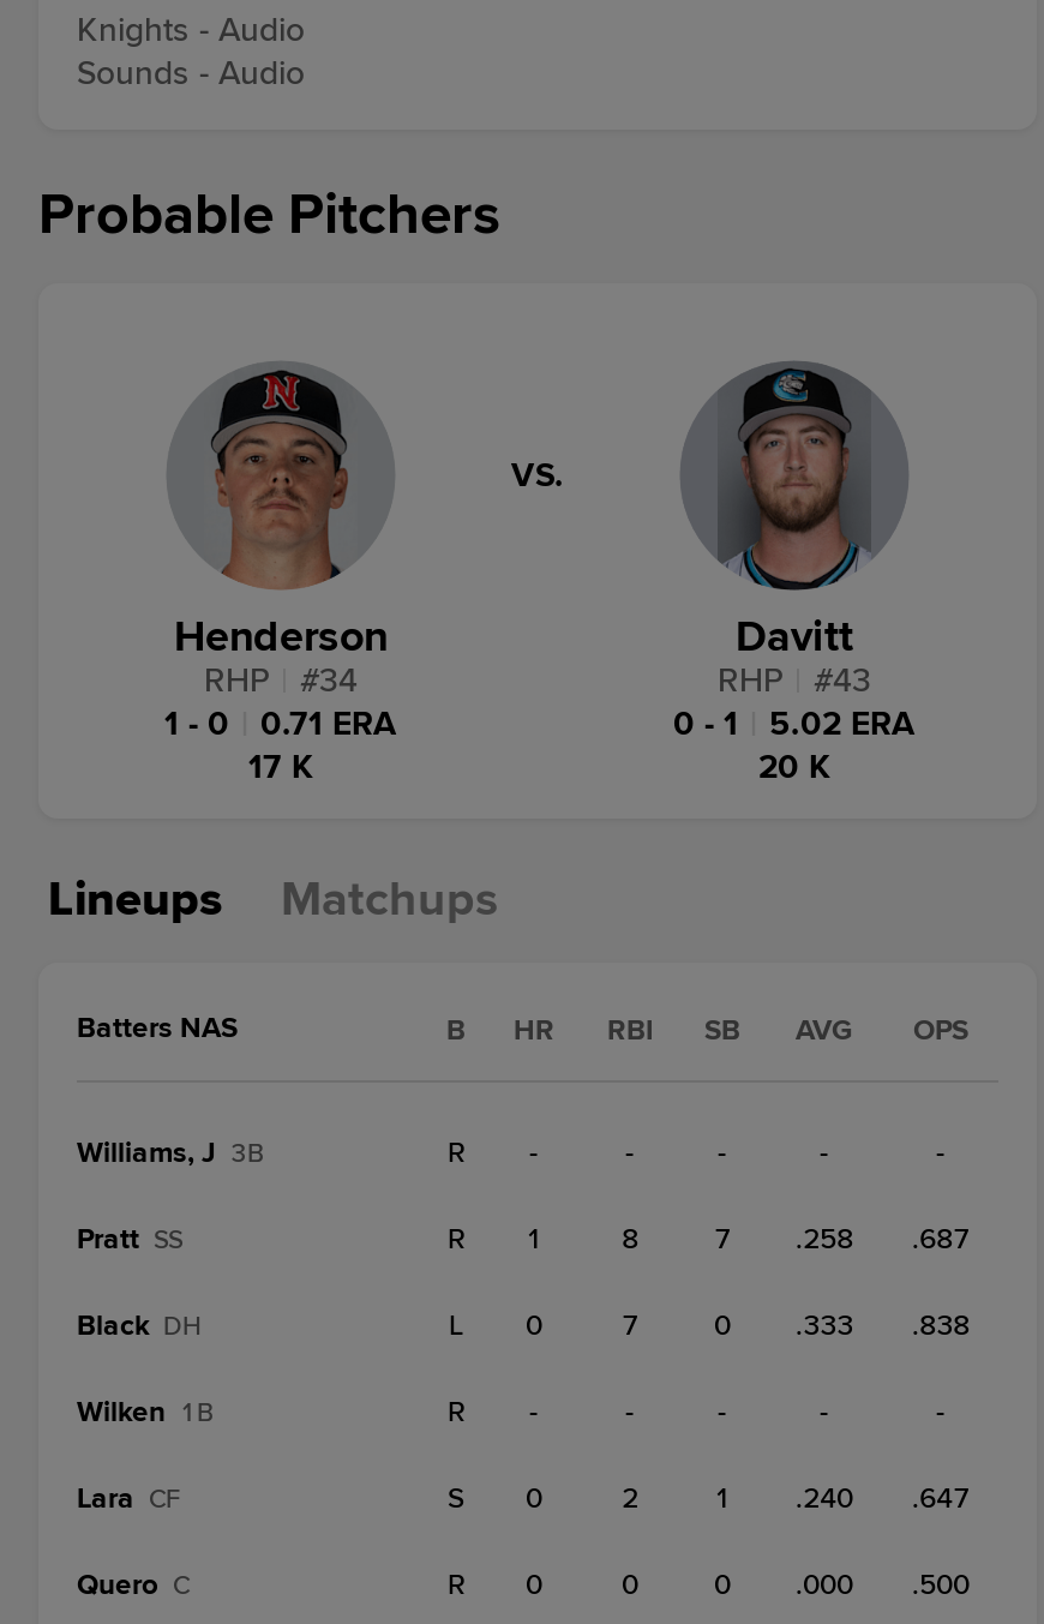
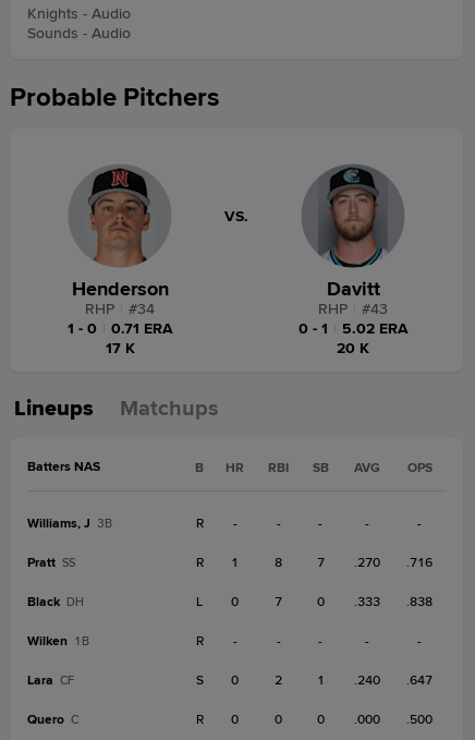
- .258
+ .270

- .687
+ .716
